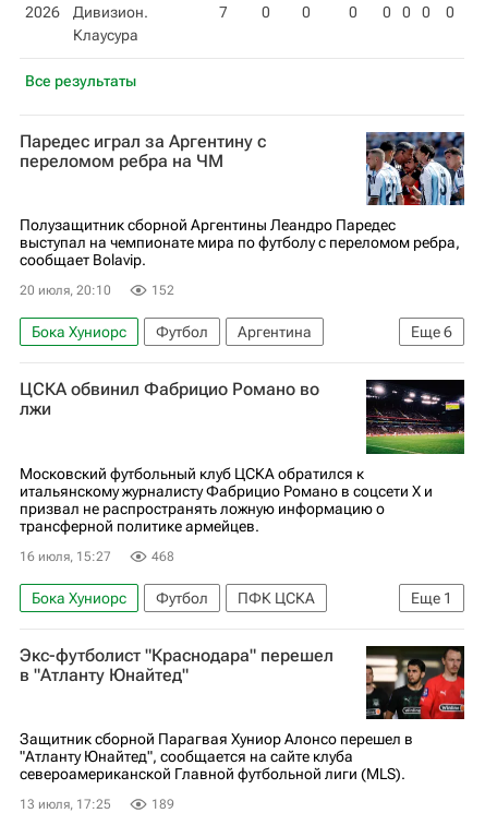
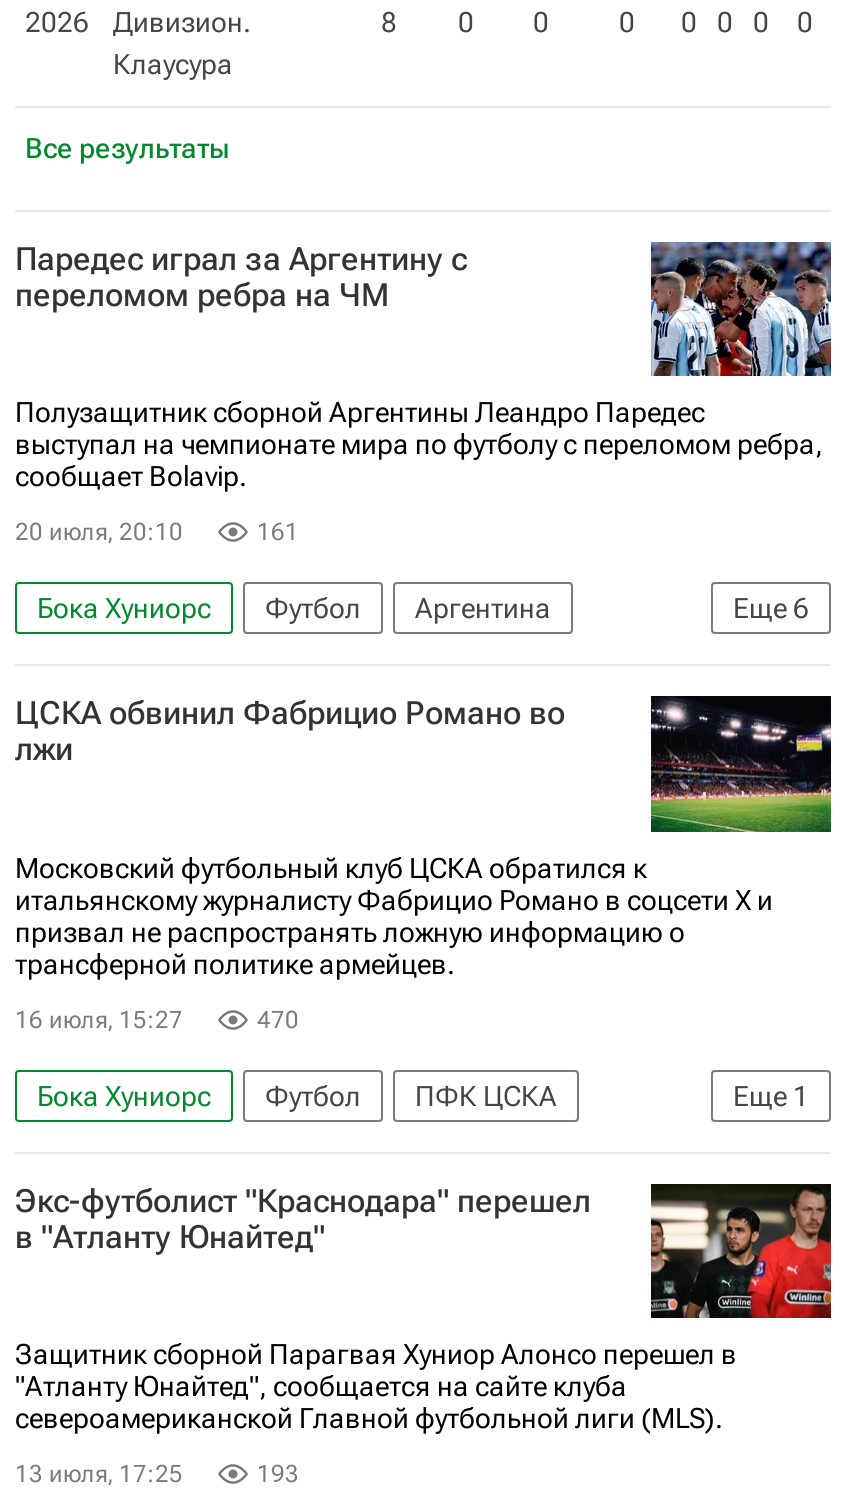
- 7 0 0
+ 8 0 0

- 152
+ 161

- 468
+ 470

- 189
+ 193
